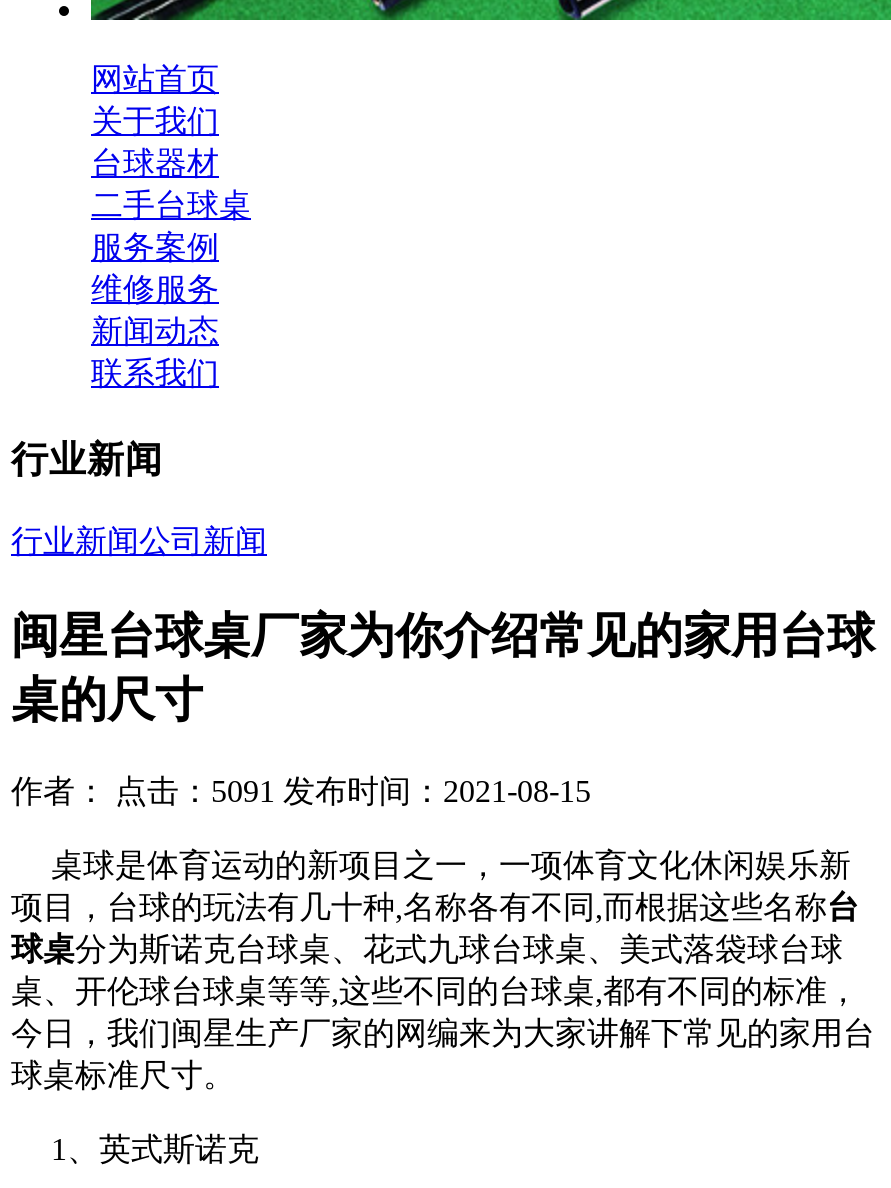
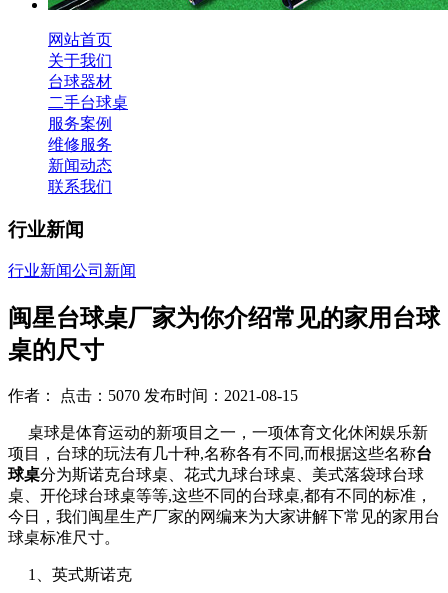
- 作者： 点击：5091 发布时间：2021-08-15
+ 作者： 点击：5070 发布时间：2021-08-15
